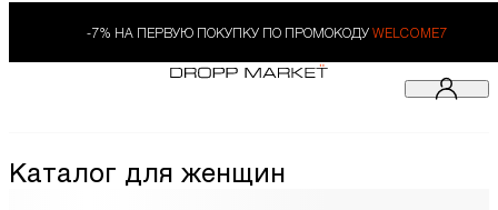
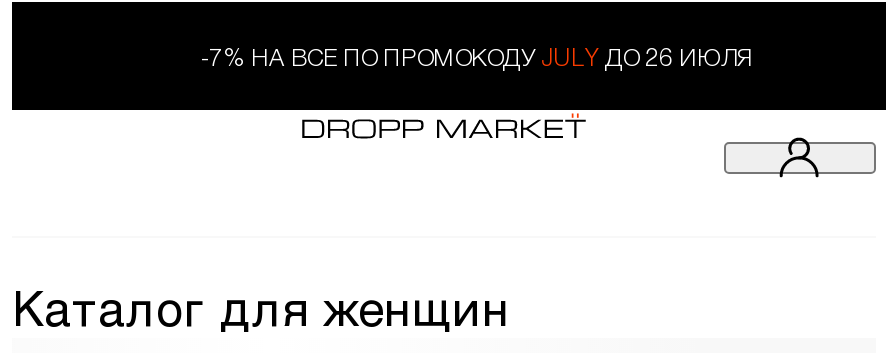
- -7% НА ПЕРВУЮ ПОКУПКУ ПО ПРОМОКОДУ WELCOME7
+ -7% НА ВСЕ ПО ПРОМОКОДУ JULY ДО 26 ИЮЛЯ
